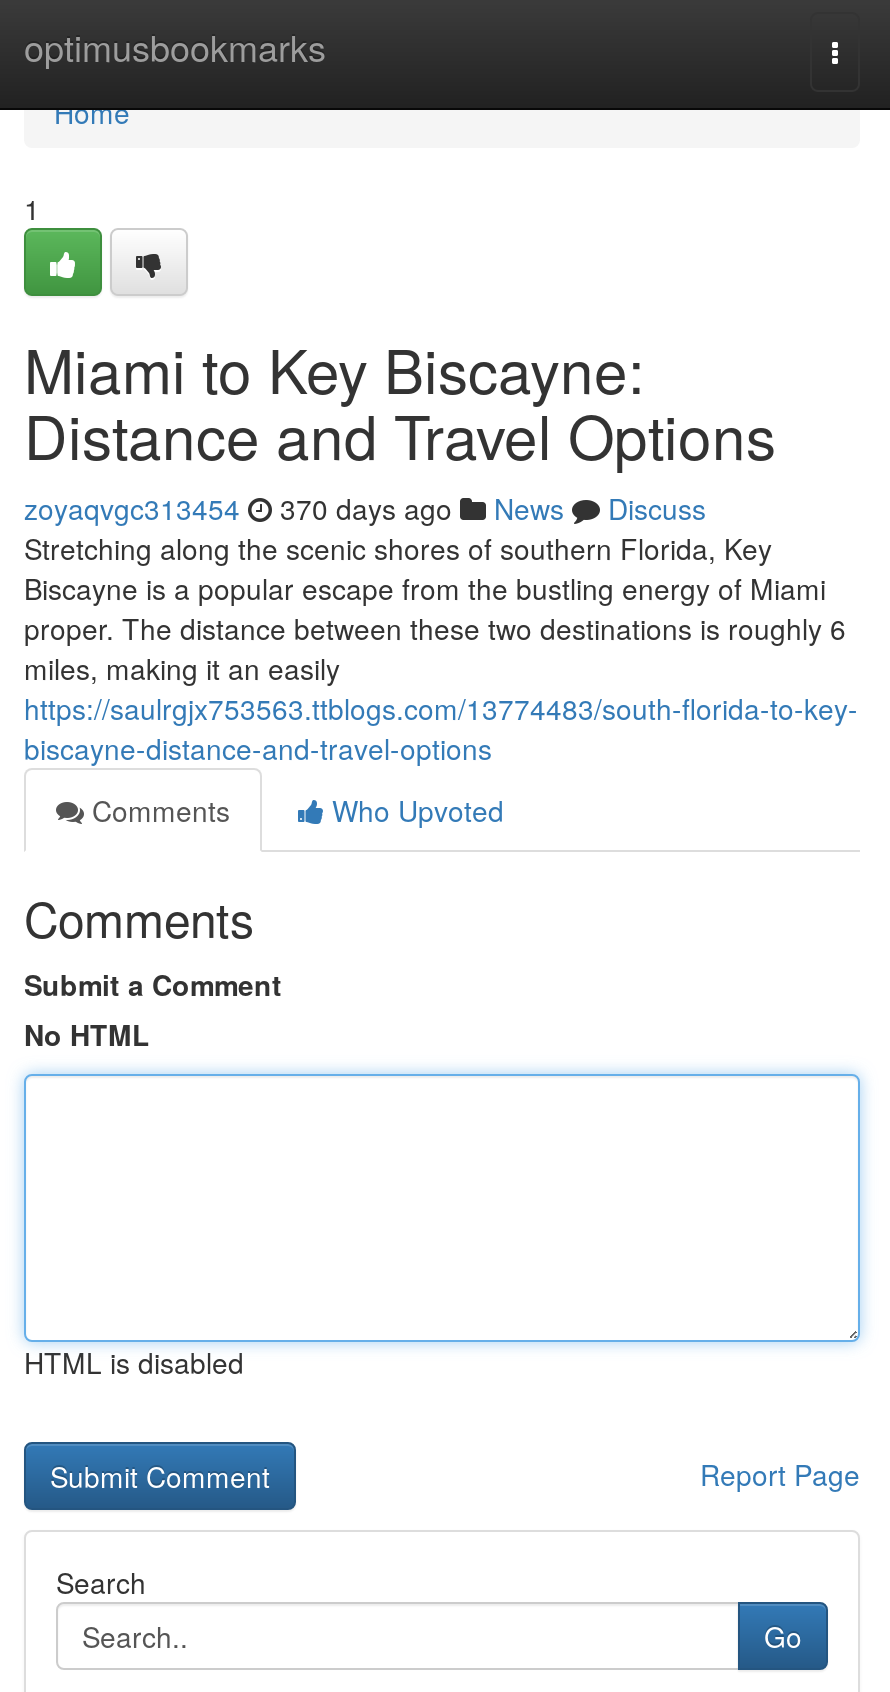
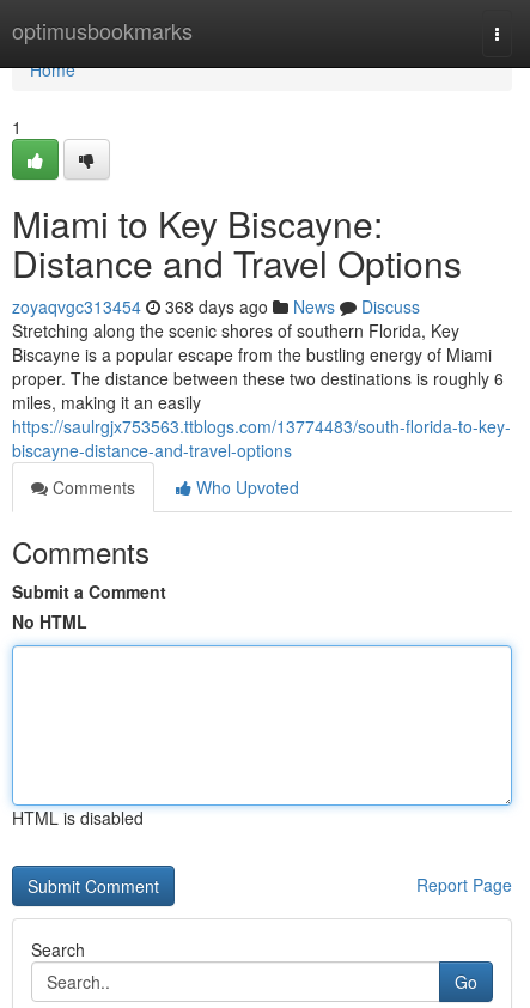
- zoyaqvgc313454 370 days ago News Discuss
+ zoyaqvgc313454 368 days ago News Discuss
